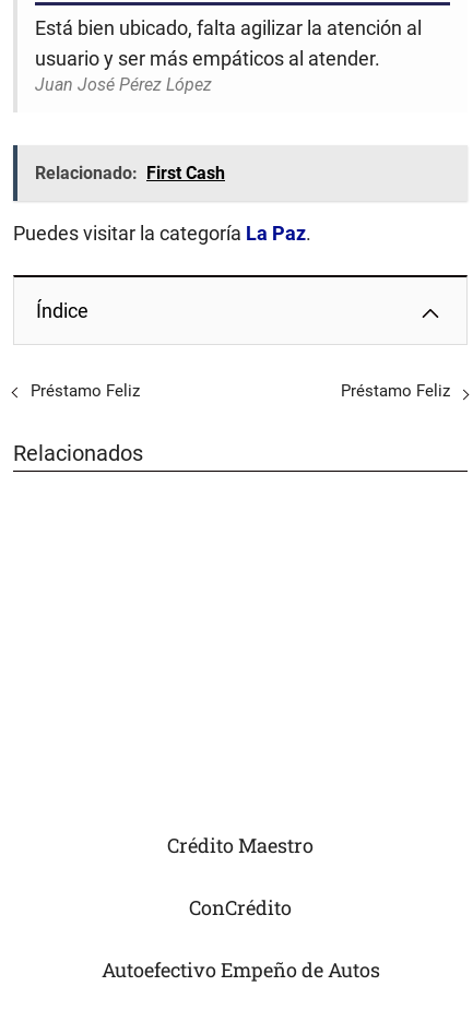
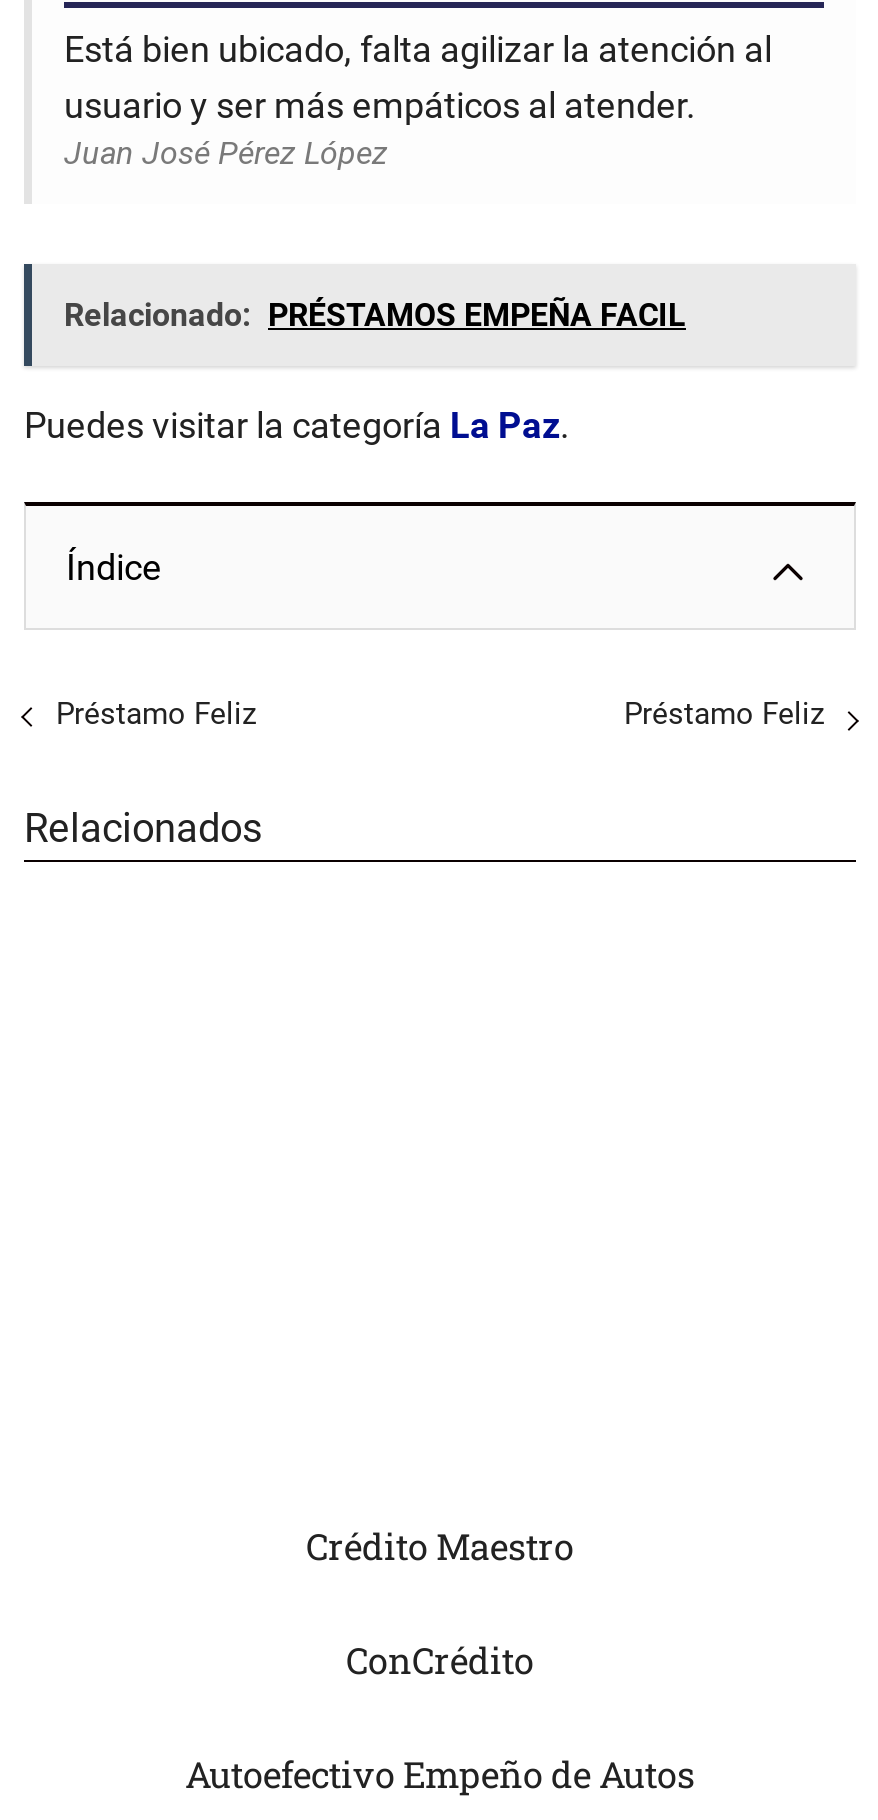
- Relacionado: First Cash
+ Relacionado: PRÉSTAMOS EMPEÑA FACIL
